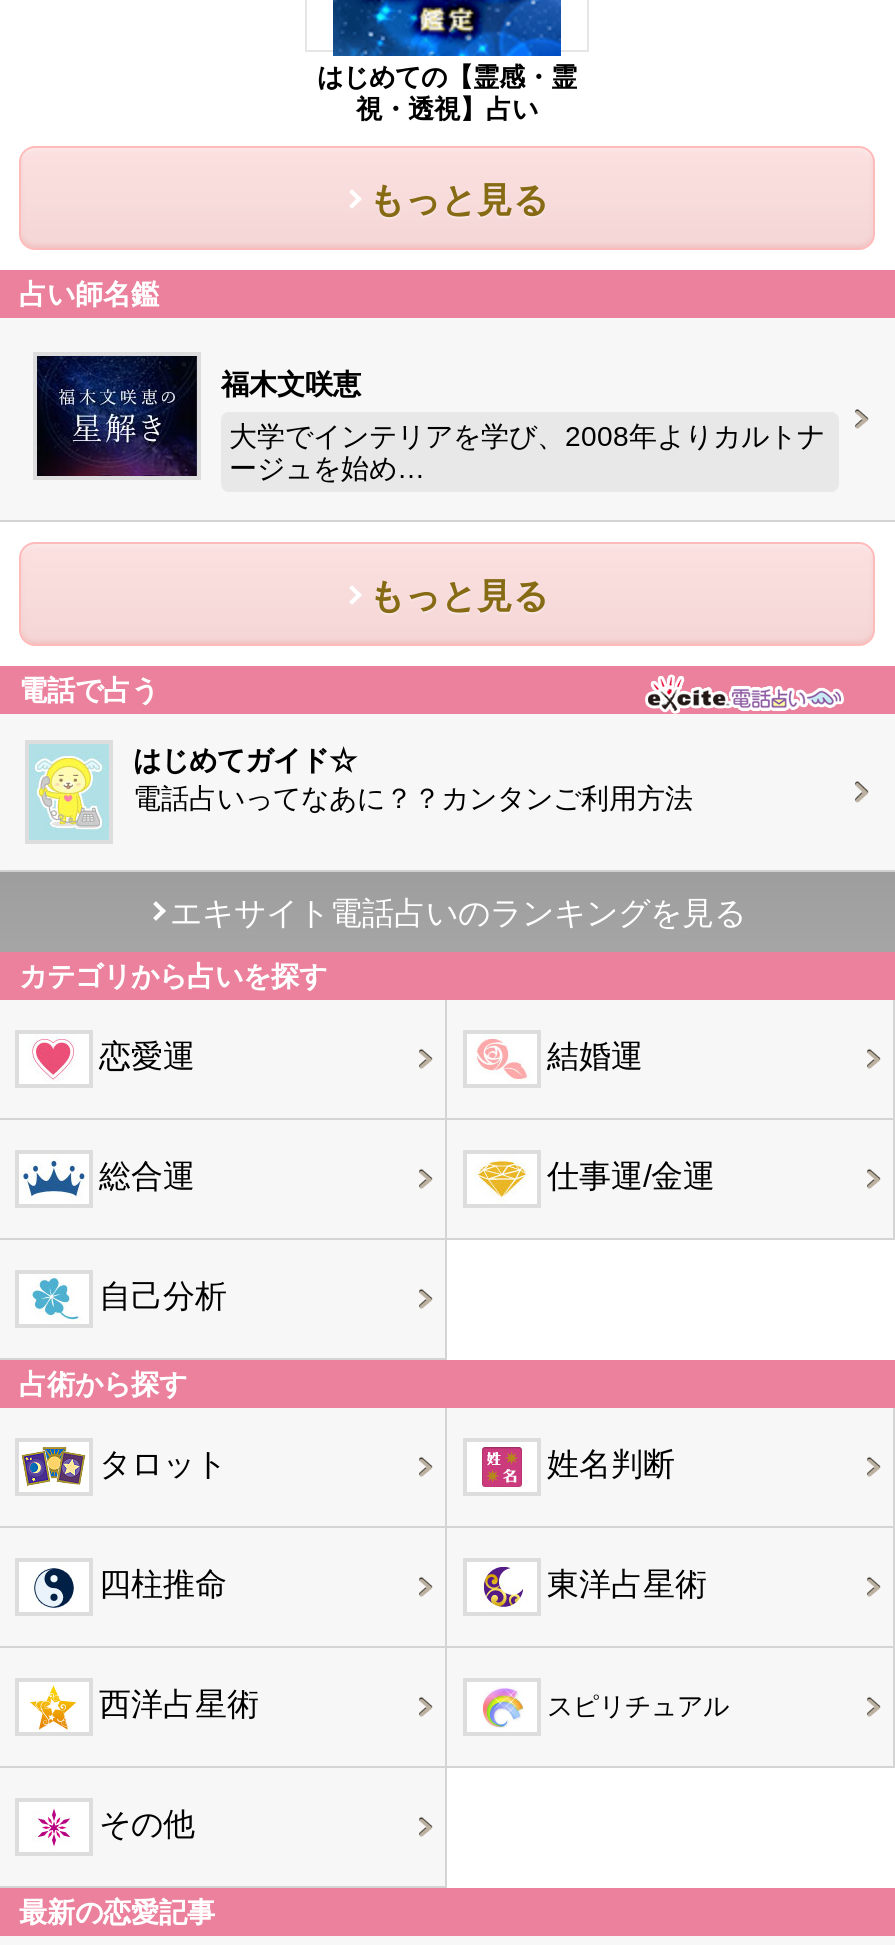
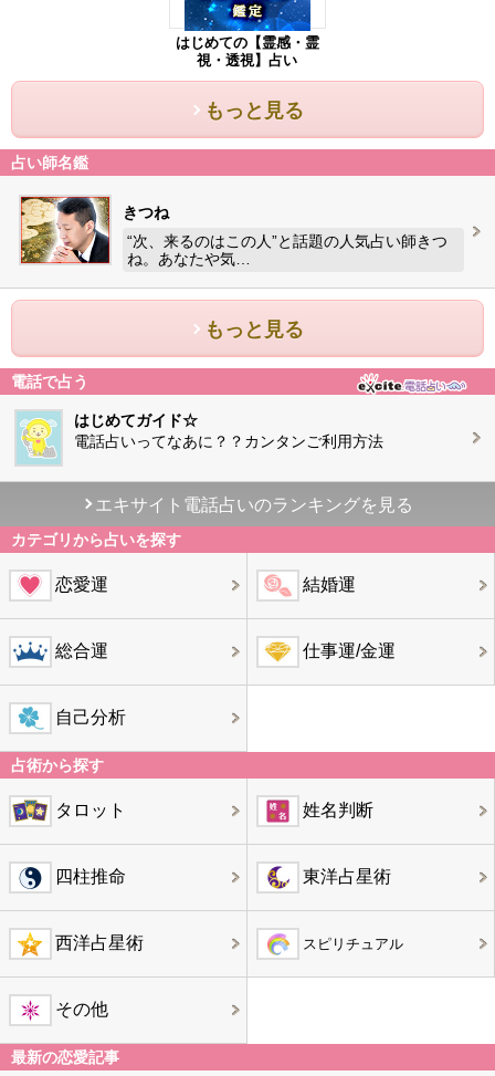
- [image]
- 福木文咲恵
+ [image]
+ きつね

- 大学でインテリアを学び、2008年よりカルトナ
- ージュを始め…
+ “次、来るのはこの人”と話題の人気占い師きつ
+ ね。あなたや気…
